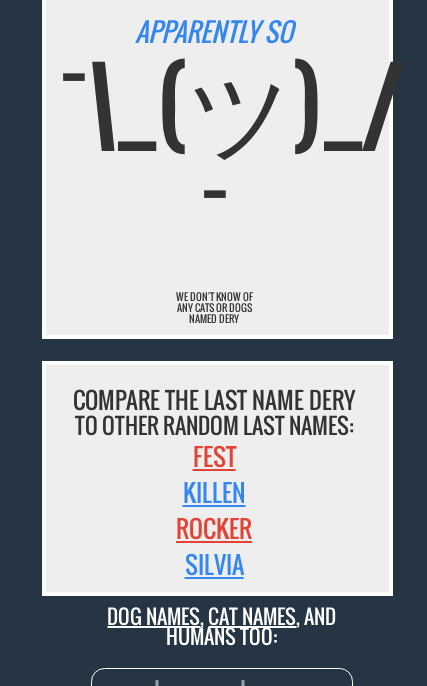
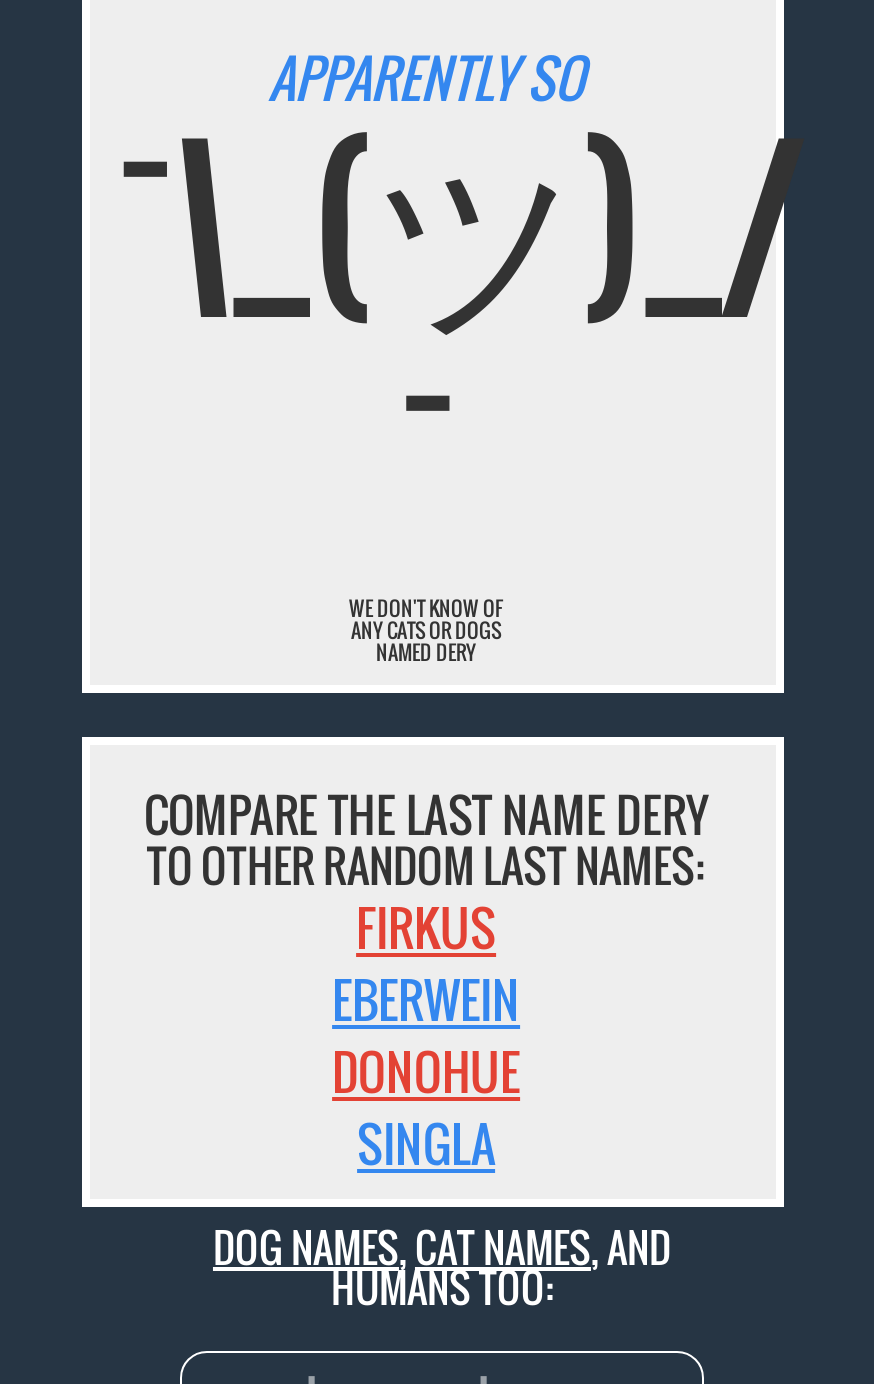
- FEST
- KILLEN
- ROCKER
- SILVIA
+ FIRKUS
+ EBERWEIN
+ DONOHUE
+ SINGLA
